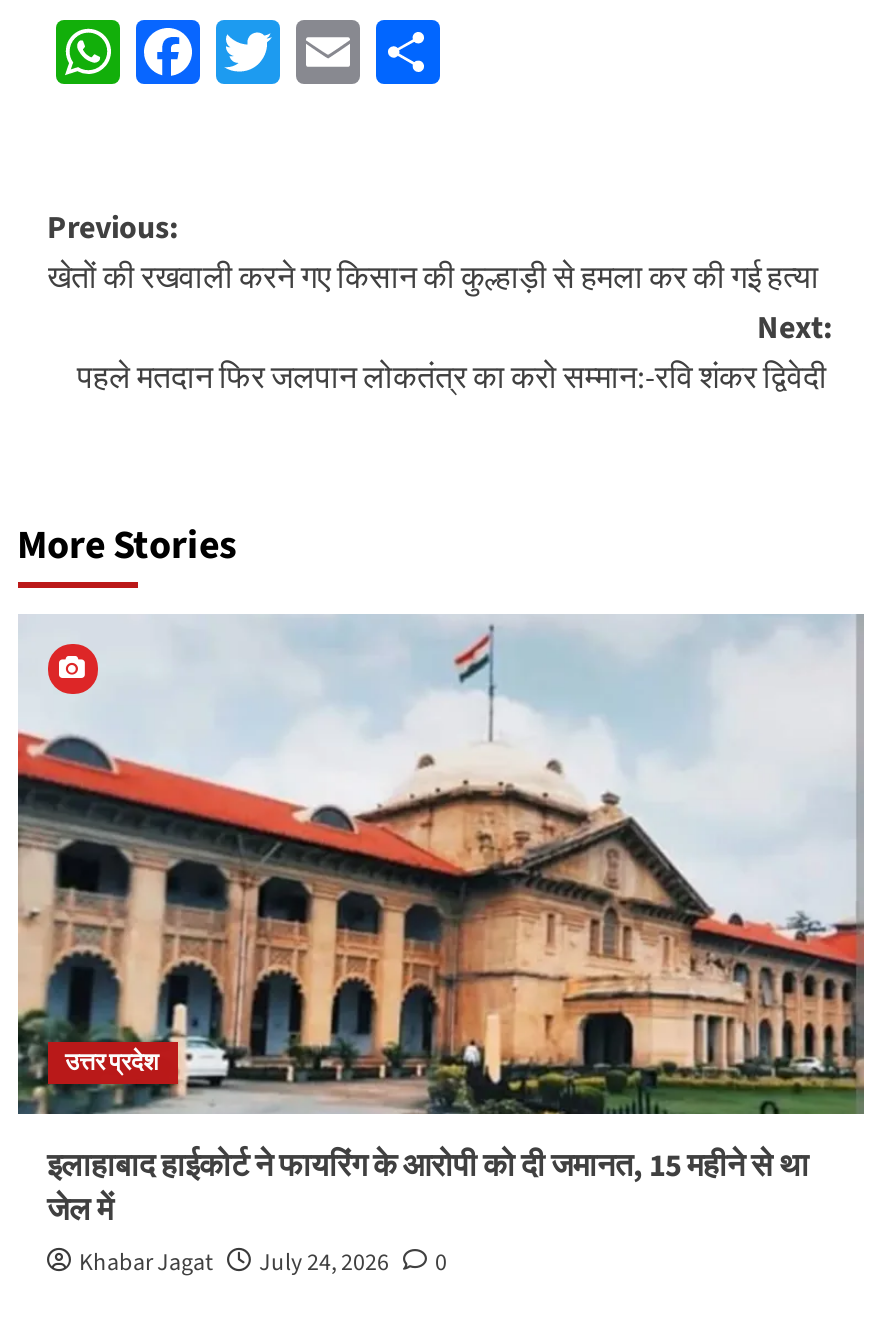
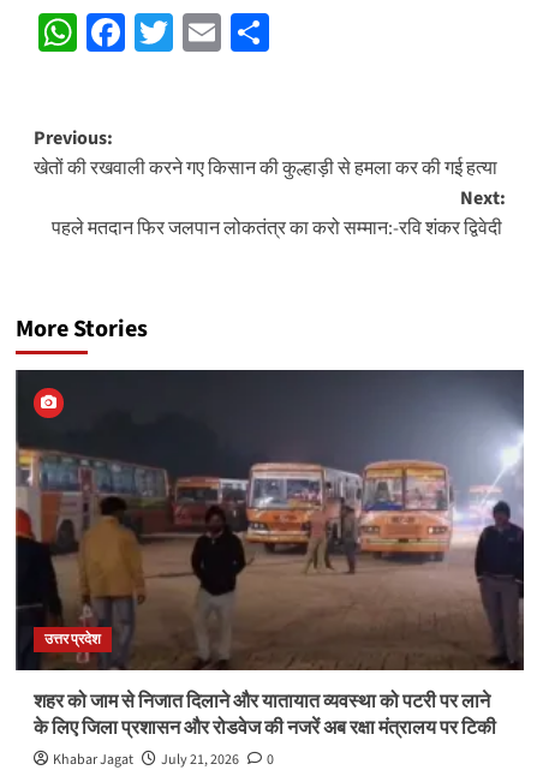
- [image]
- इलाहाबाद हाईकोर्ट ने फायरिंग के आरोपी को दी जमानत, 15 महीने से था
- जेल में
+ [image]
+ शहर को जाम से निजात दिलाने और यातायात व्यवस्था को पटरी पर लाने
+ के लिए जिला प्रशासन और रोडवेज की नजरें अब रक्षा मंत्रालय पर टिकी

- Khabar Jagat July 24, 2026 0
+ Khabar Jagat July 21, 2026 0
